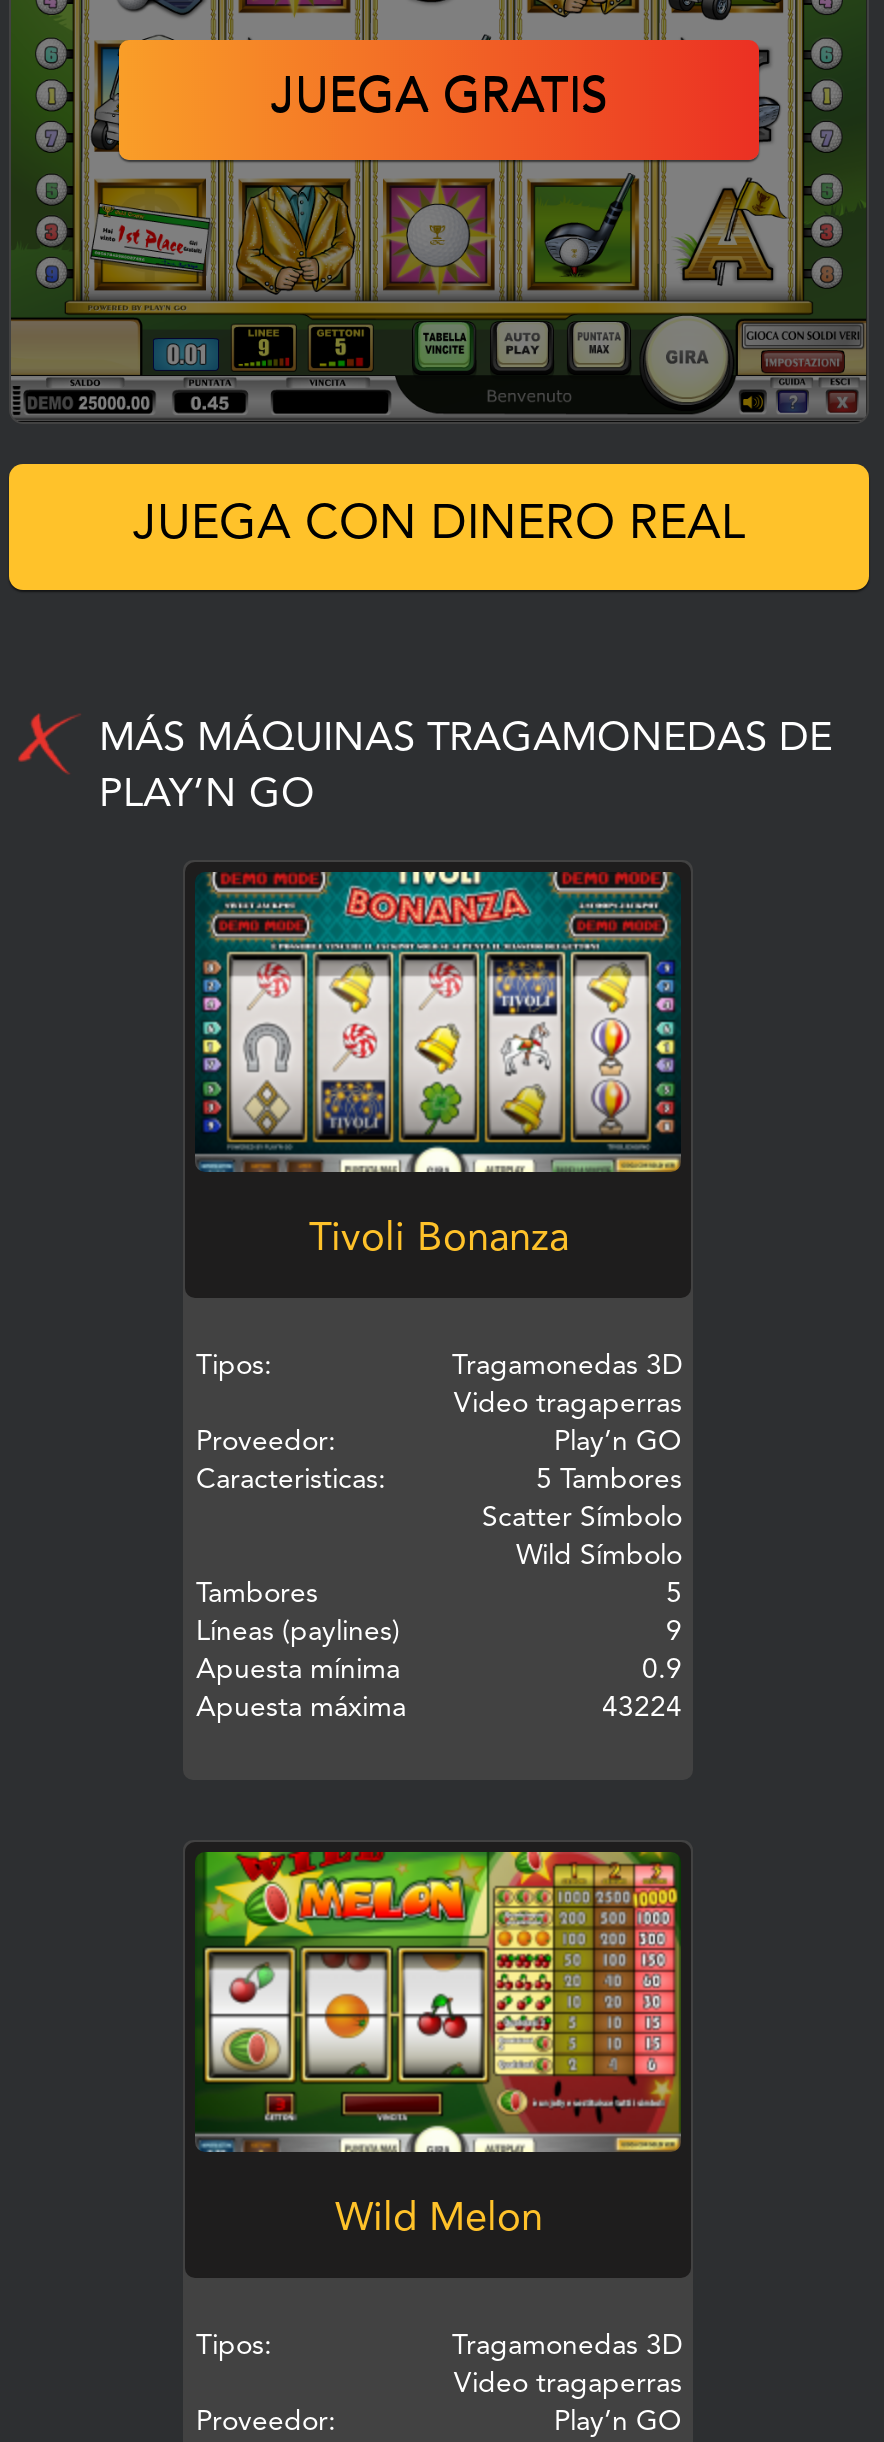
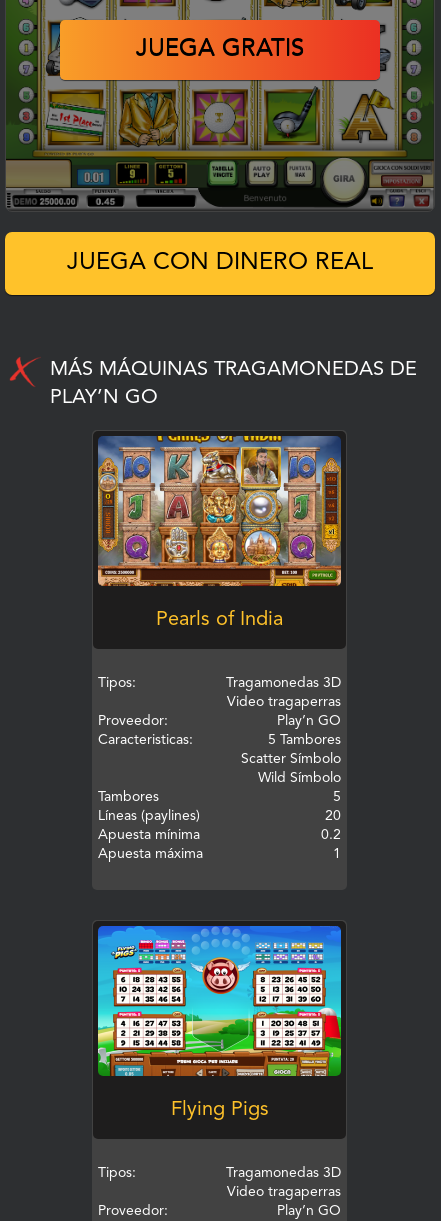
- [image]
- Tivoli Bonanza
+ [image]
+ Pearls of India

- 9
+ 20

- 0.9
+ 0.2

- 43224
+ 1

- [image]
- Wild Melon
+ [image]
+ Flying Pigs
